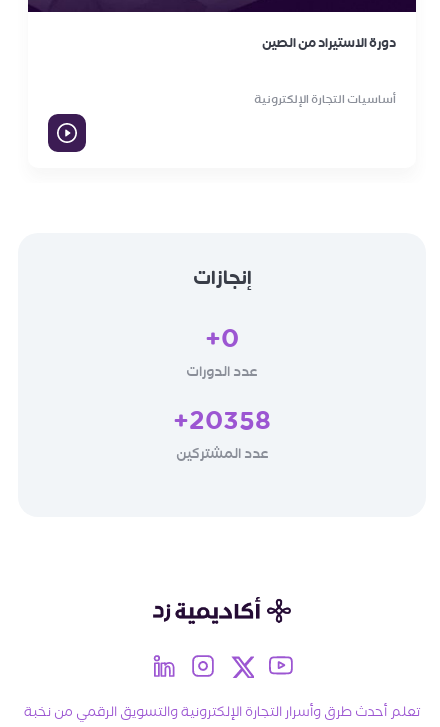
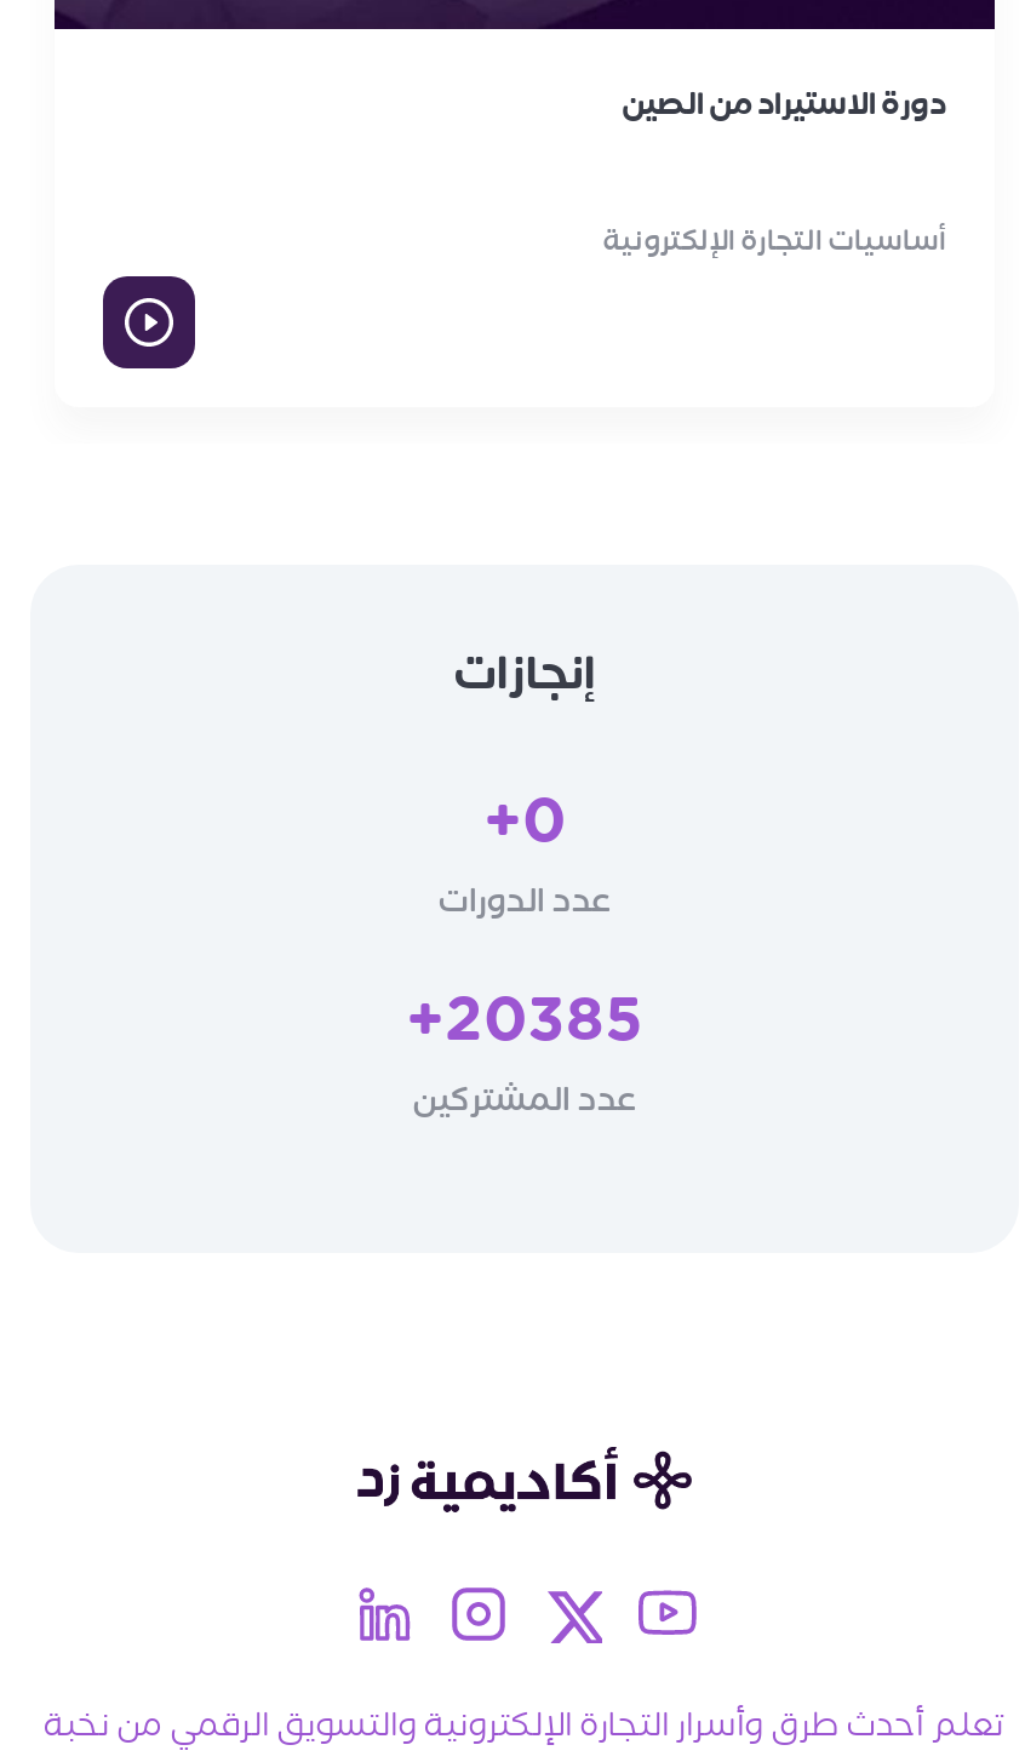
- 20358+
+ 20385+
